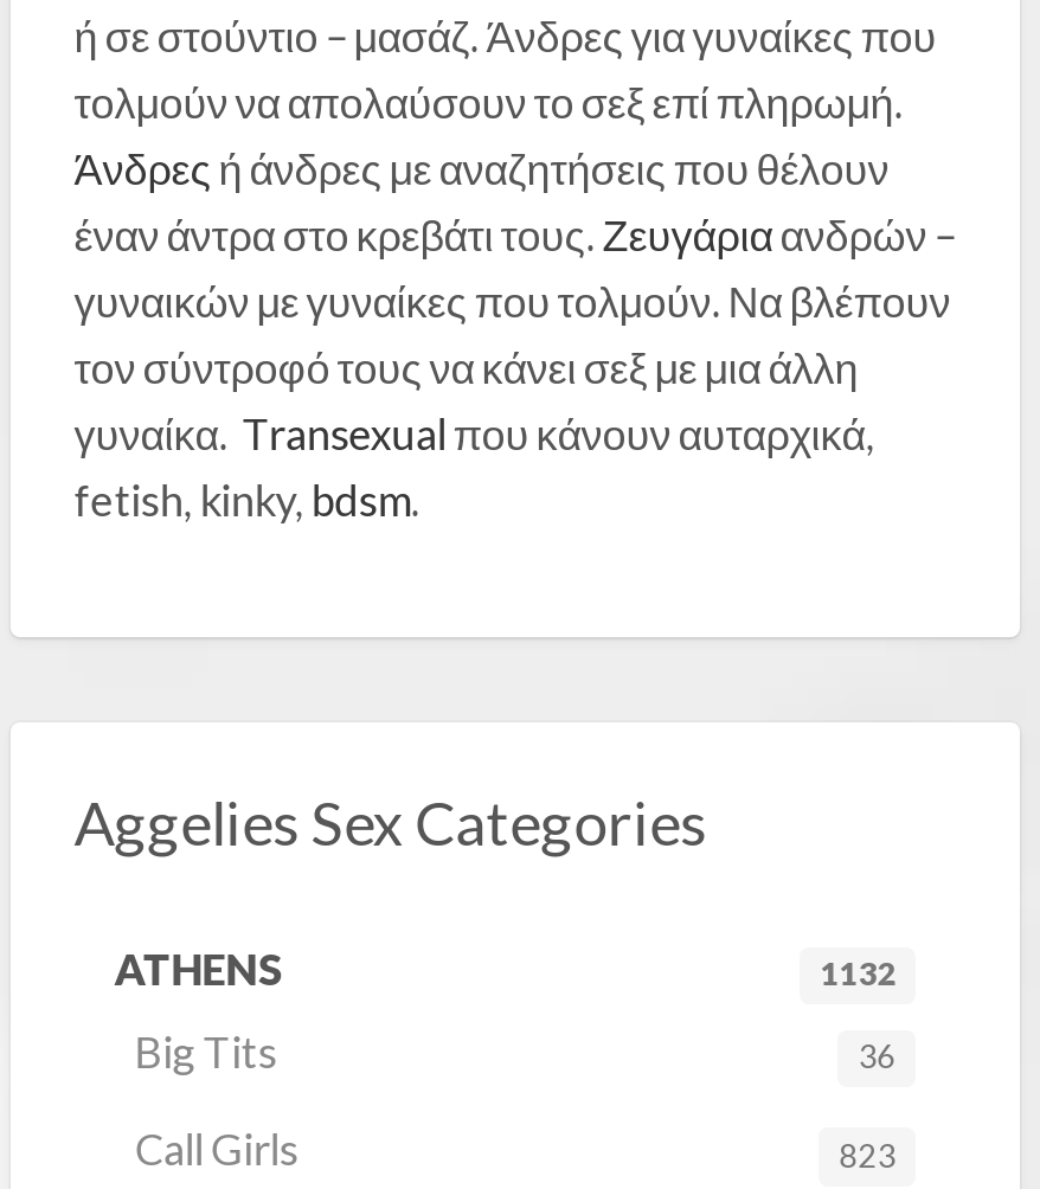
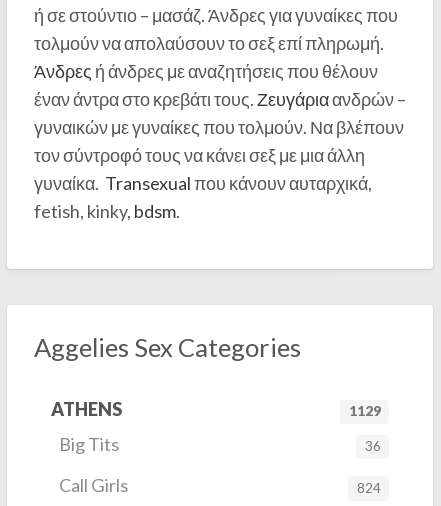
- 1132
+ 1129

- 823
+ 824
